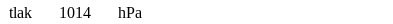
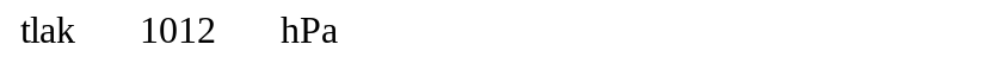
- tlak 1014 hPa
+ tlak 1012 hPa
